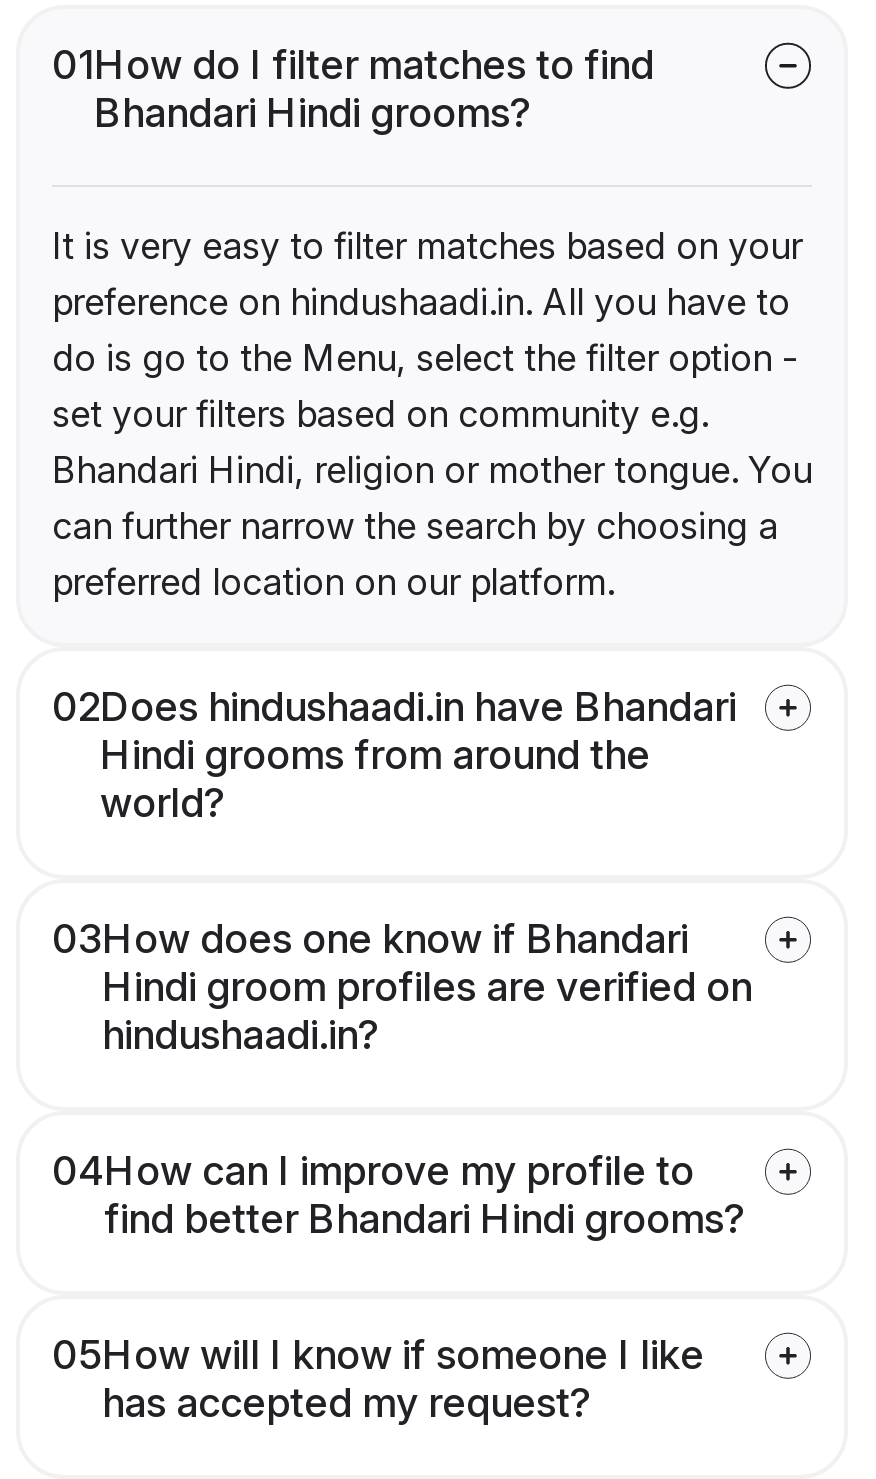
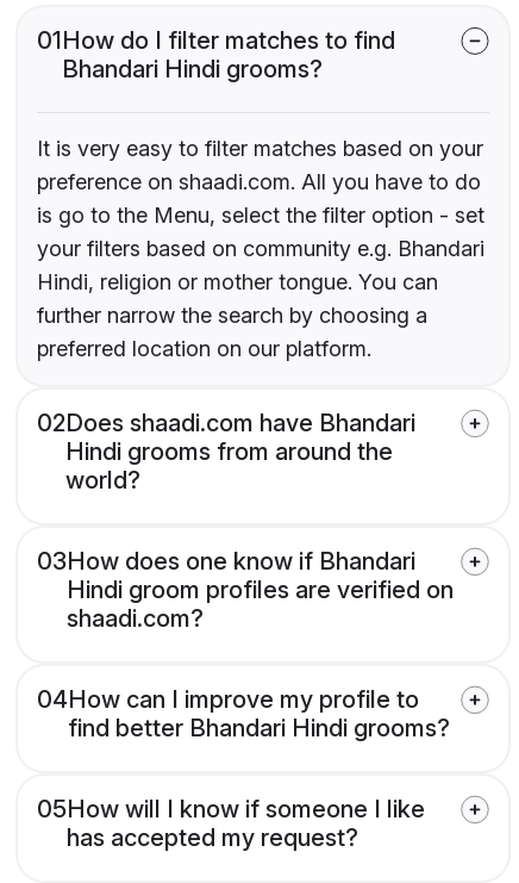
- preference on hindushaadi.in. All you have to
- do is go to the Menu, select the filter option -
- set your filters based on community e.g.
- Bhandari Hindi, religion or mother tongue. You
- can further narrow the search by choosing a
+ preference on shaadi.com. All you have to do
+ is go to the Menu, select the filter option - set
+ your filters based on community e.g. Bhandari
+ Hindi, religion or mother tongue. You can
+ further narrow the search by choosing a

- 02Does hindushaadi.in have Bhandari
+ 02Does shaadi.com have Bhandari

- hindushaadi.in?
+ shaadi.com?
